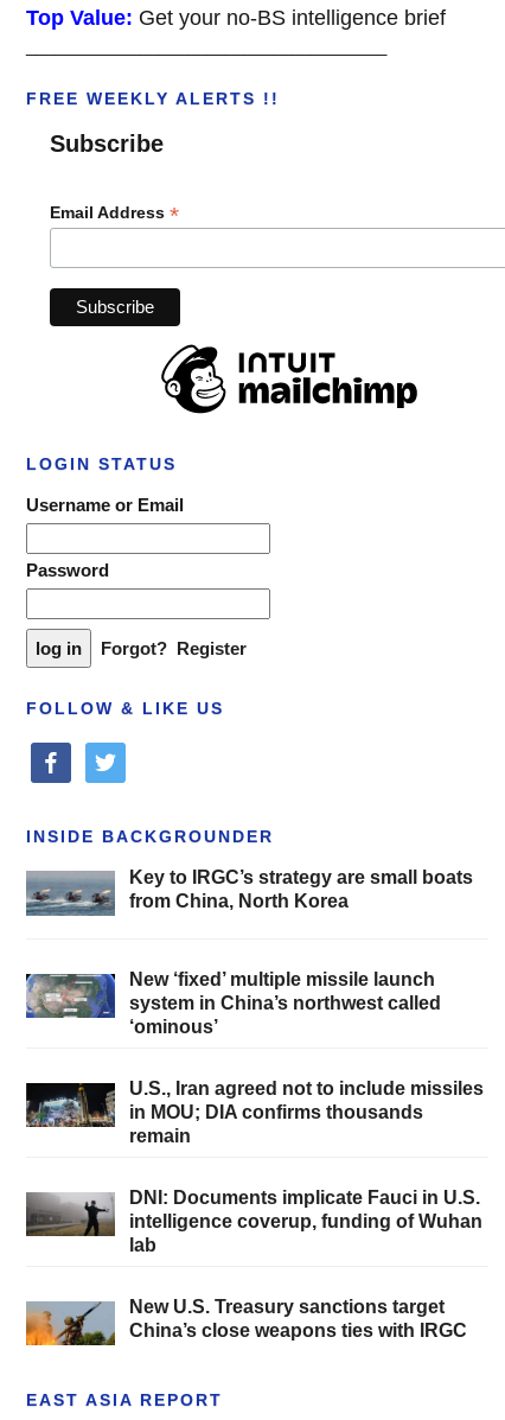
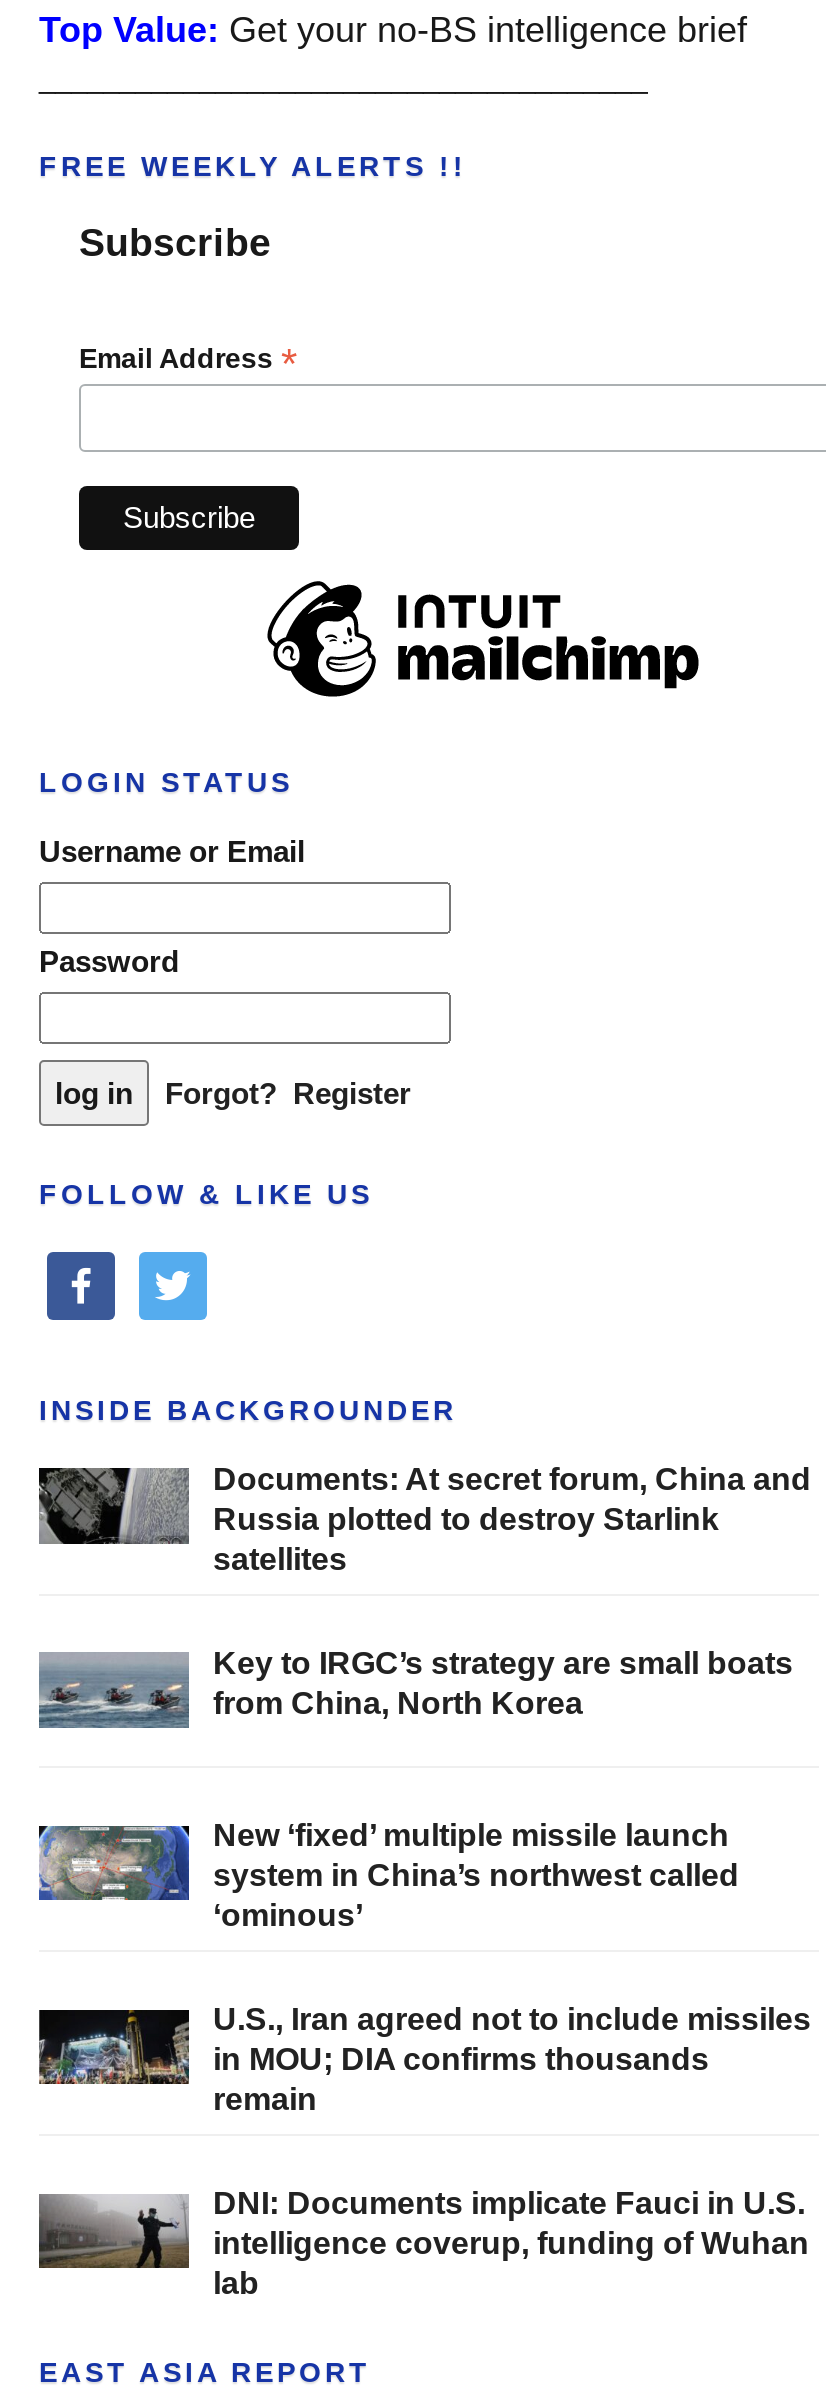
+ [image]
+ Documents: At secret forum, China and
+ Russia plotted to destroy Starlink
+ satellites

moved down: [image] | Key to IRGC’s strategy are small boats | from China, North Korea | ... | intelligence coverup, funding of Wuhan | lab

- [image]
- New U.S. Treasury sanctions target
- China’s close weapons ties with IRGC
